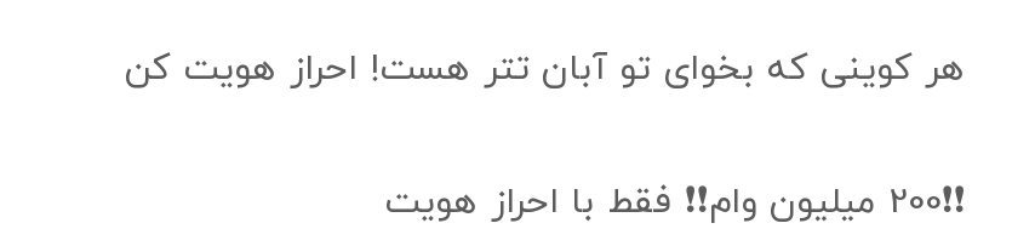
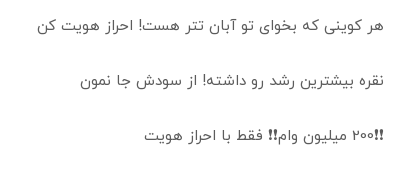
+ نقره بیشترین رشد رو داشته! از سودش جا نمون
